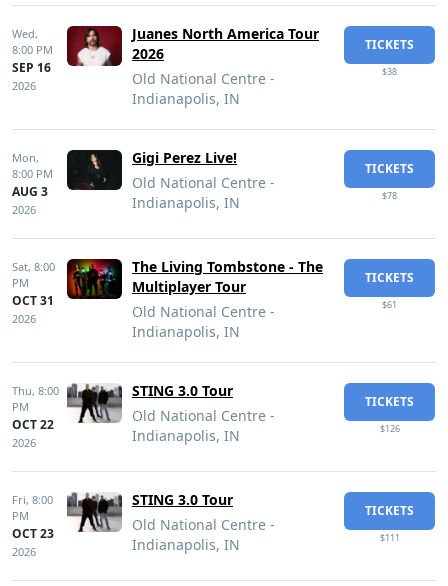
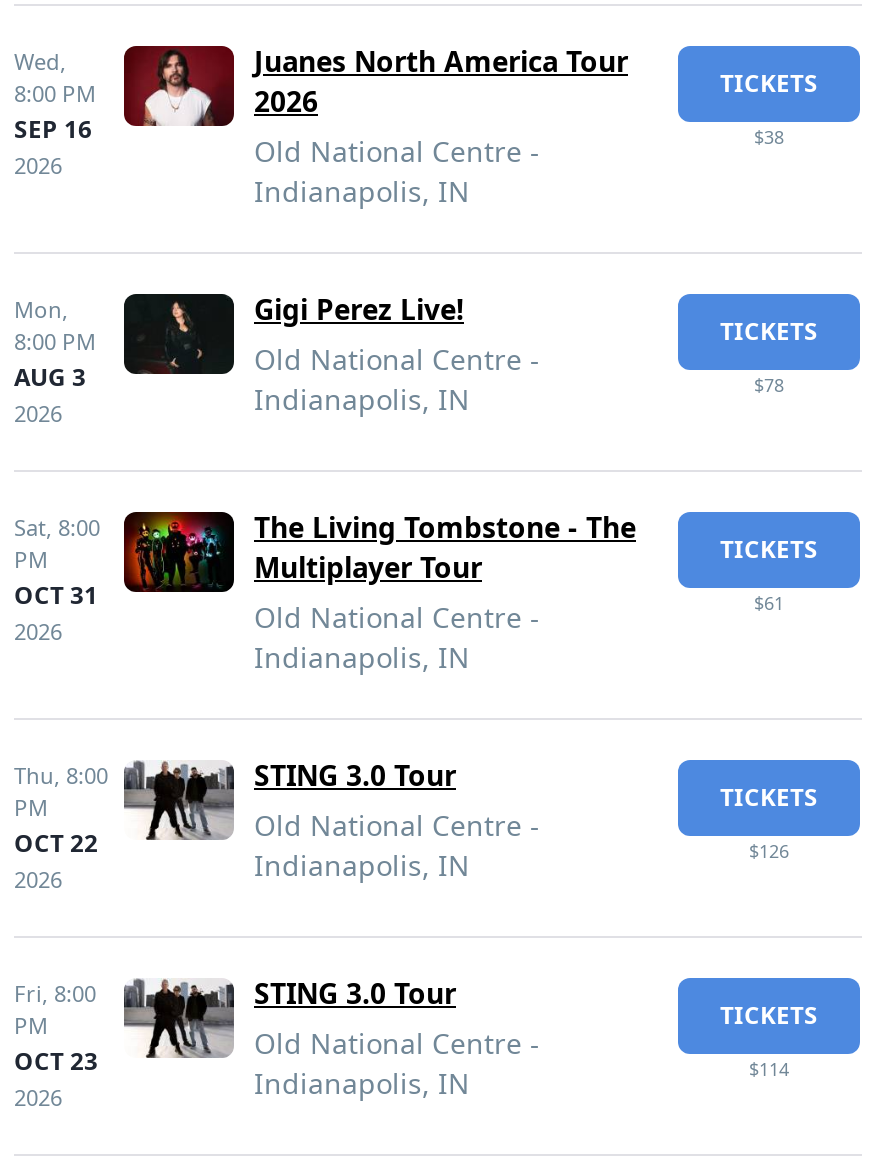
- $111
+ $114
